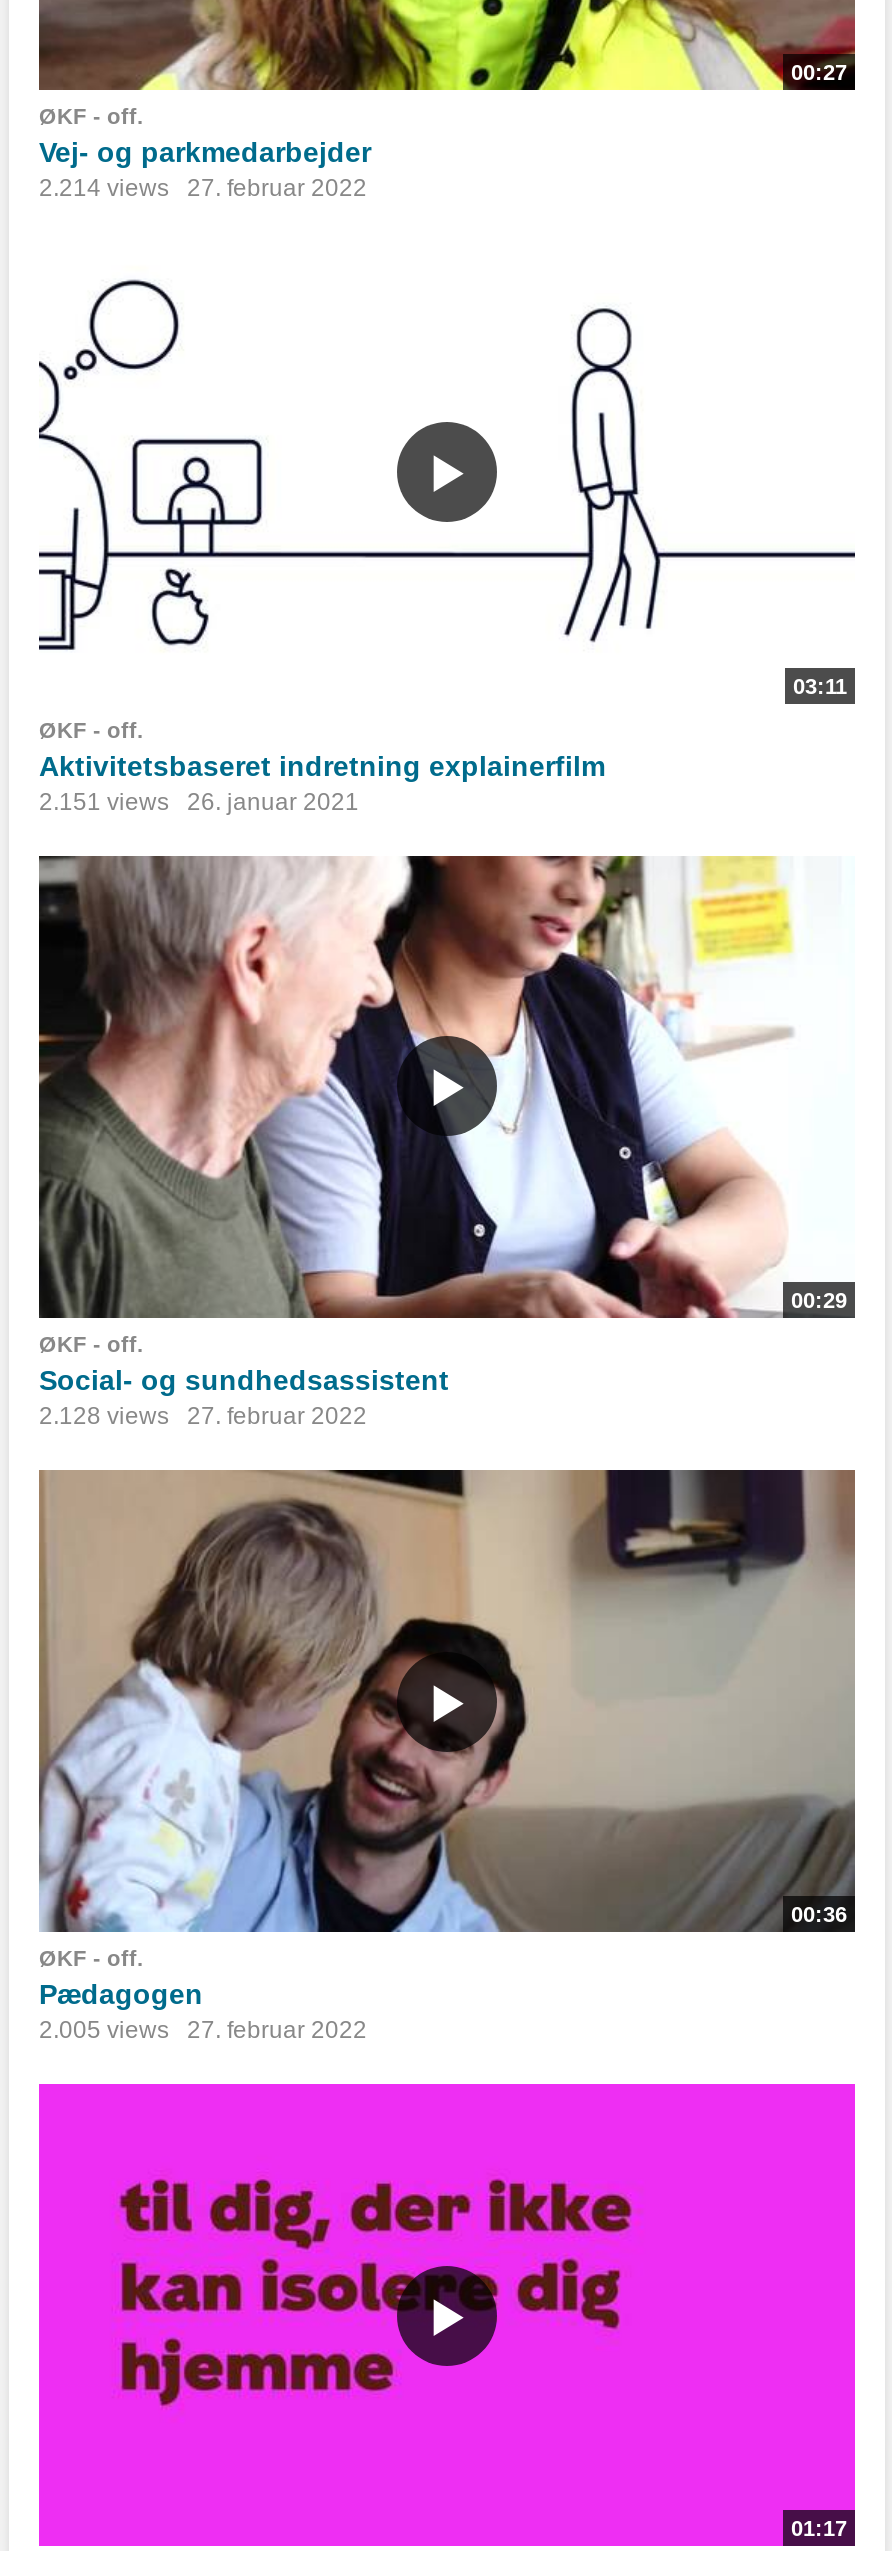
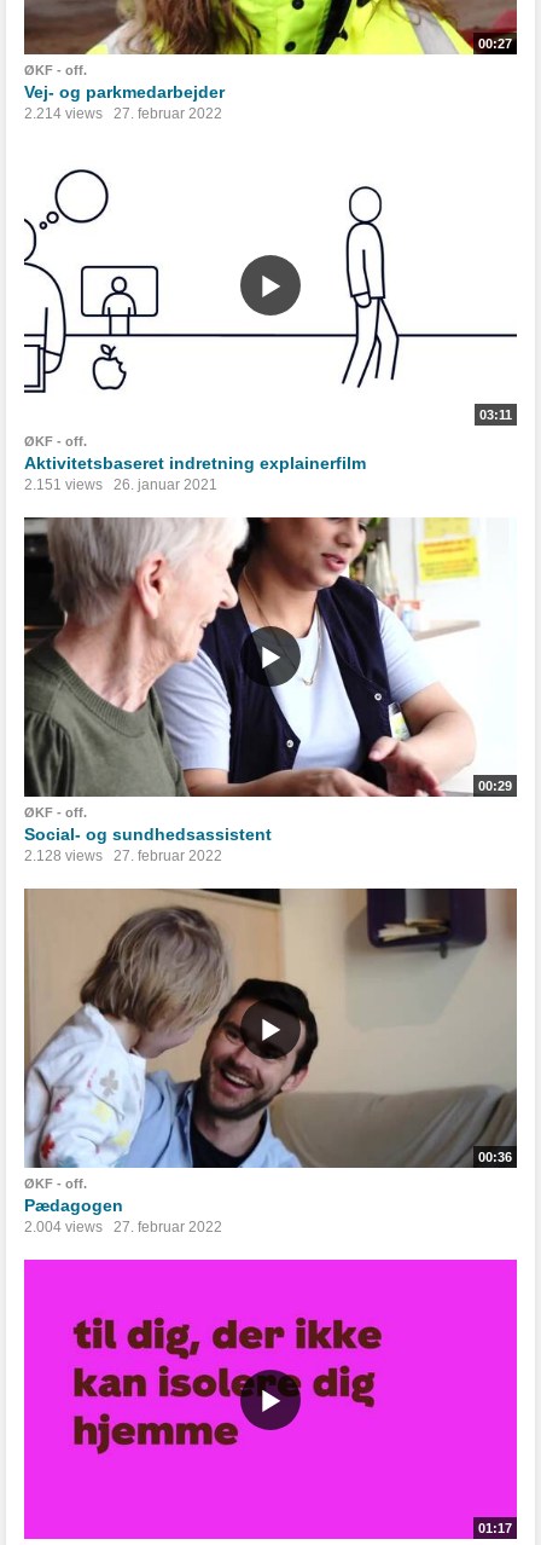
- 2.005 views 27. februar 2022
+ 2.004 views 27. februar 2022
